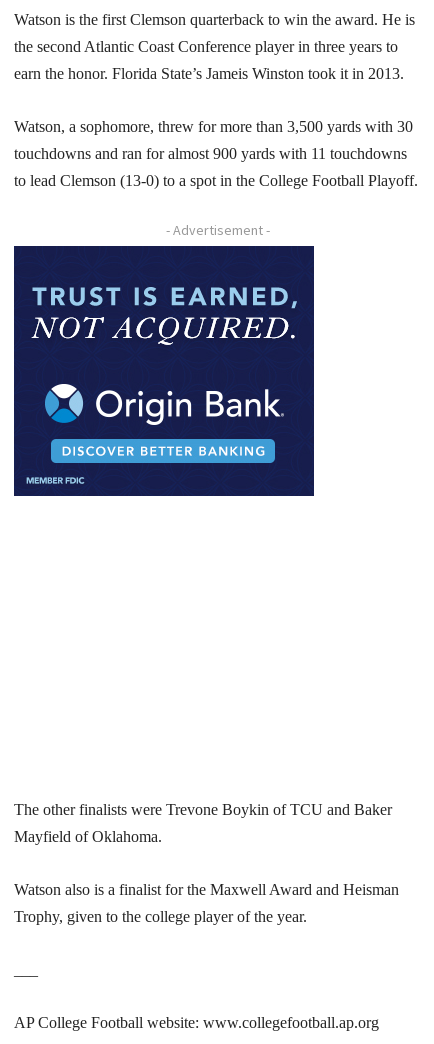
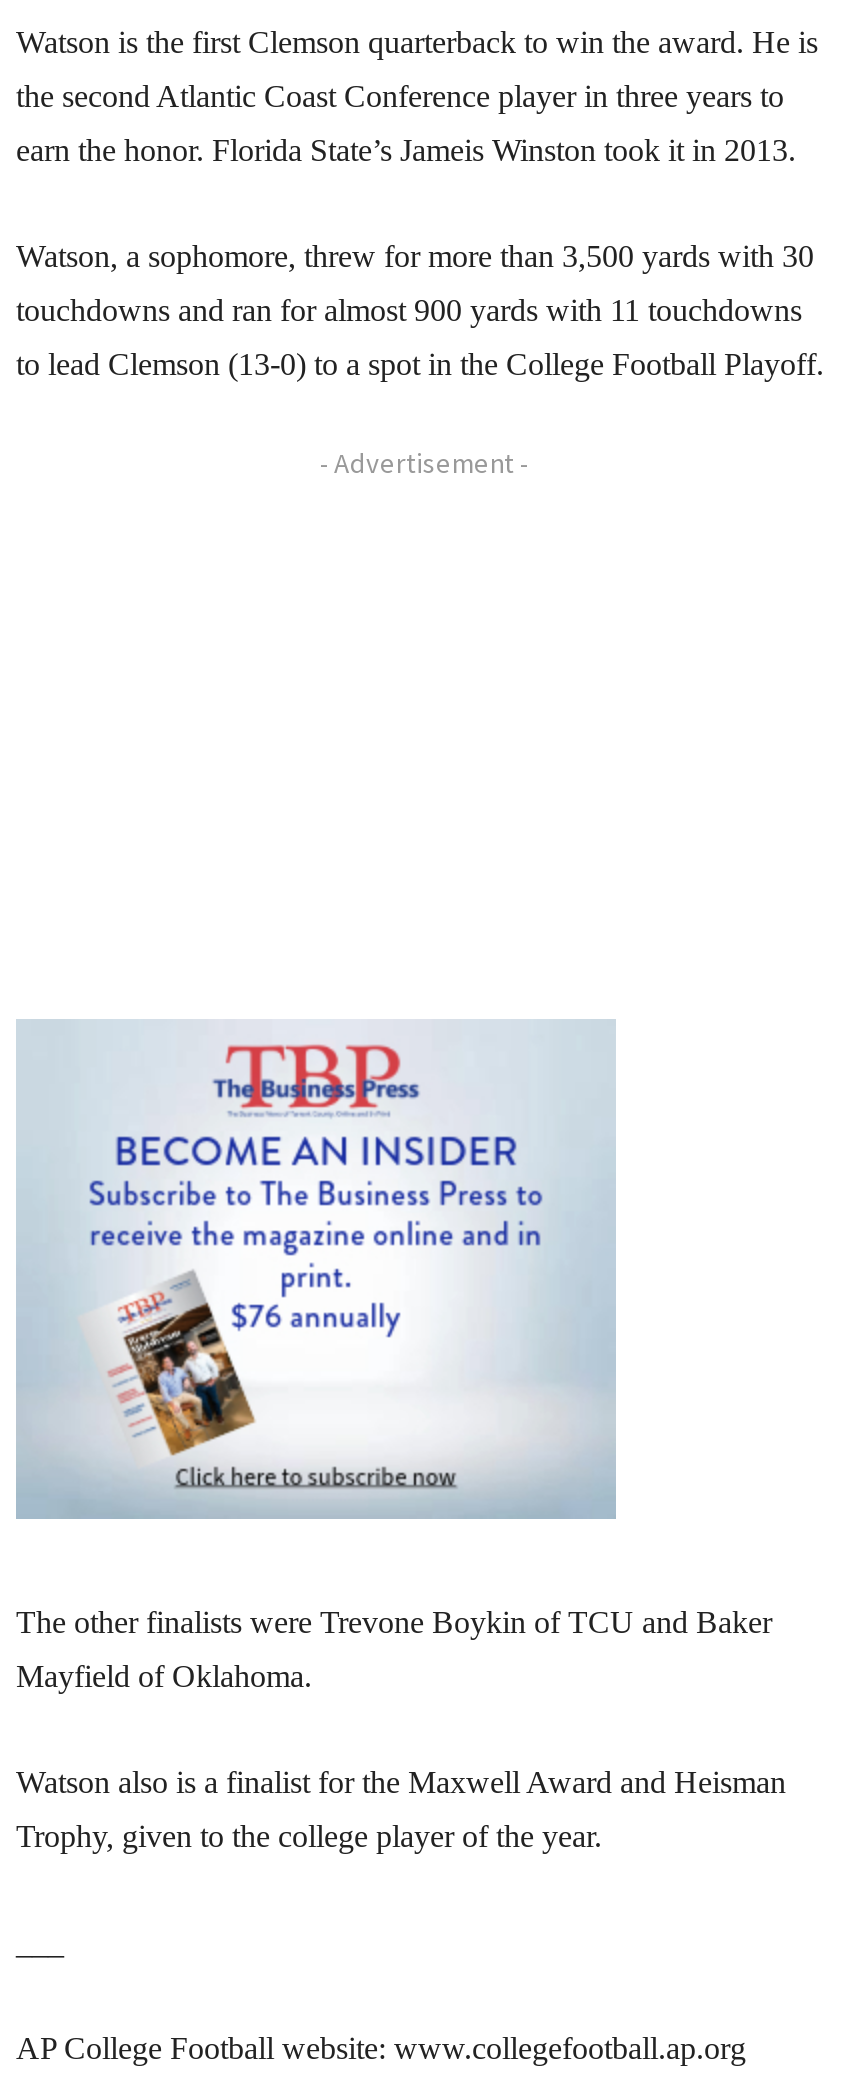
- [image]

+ [image]
